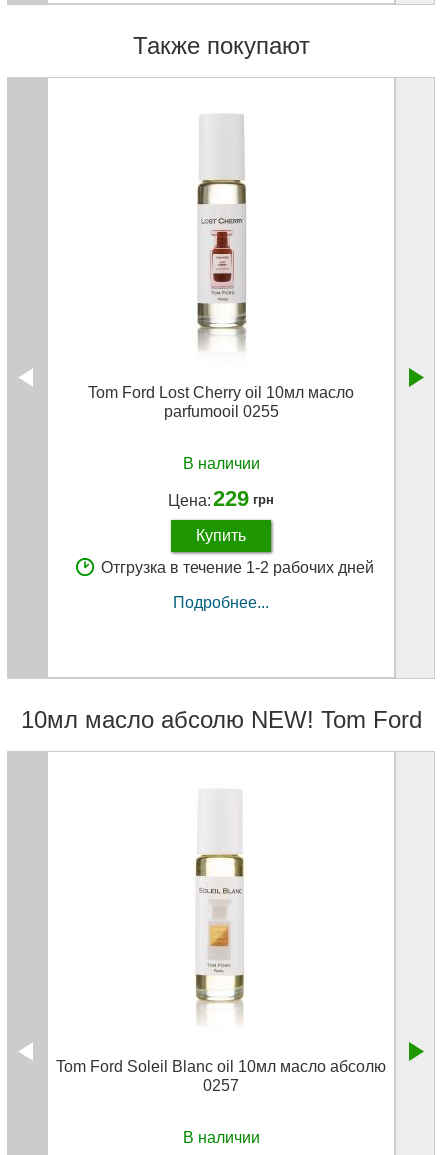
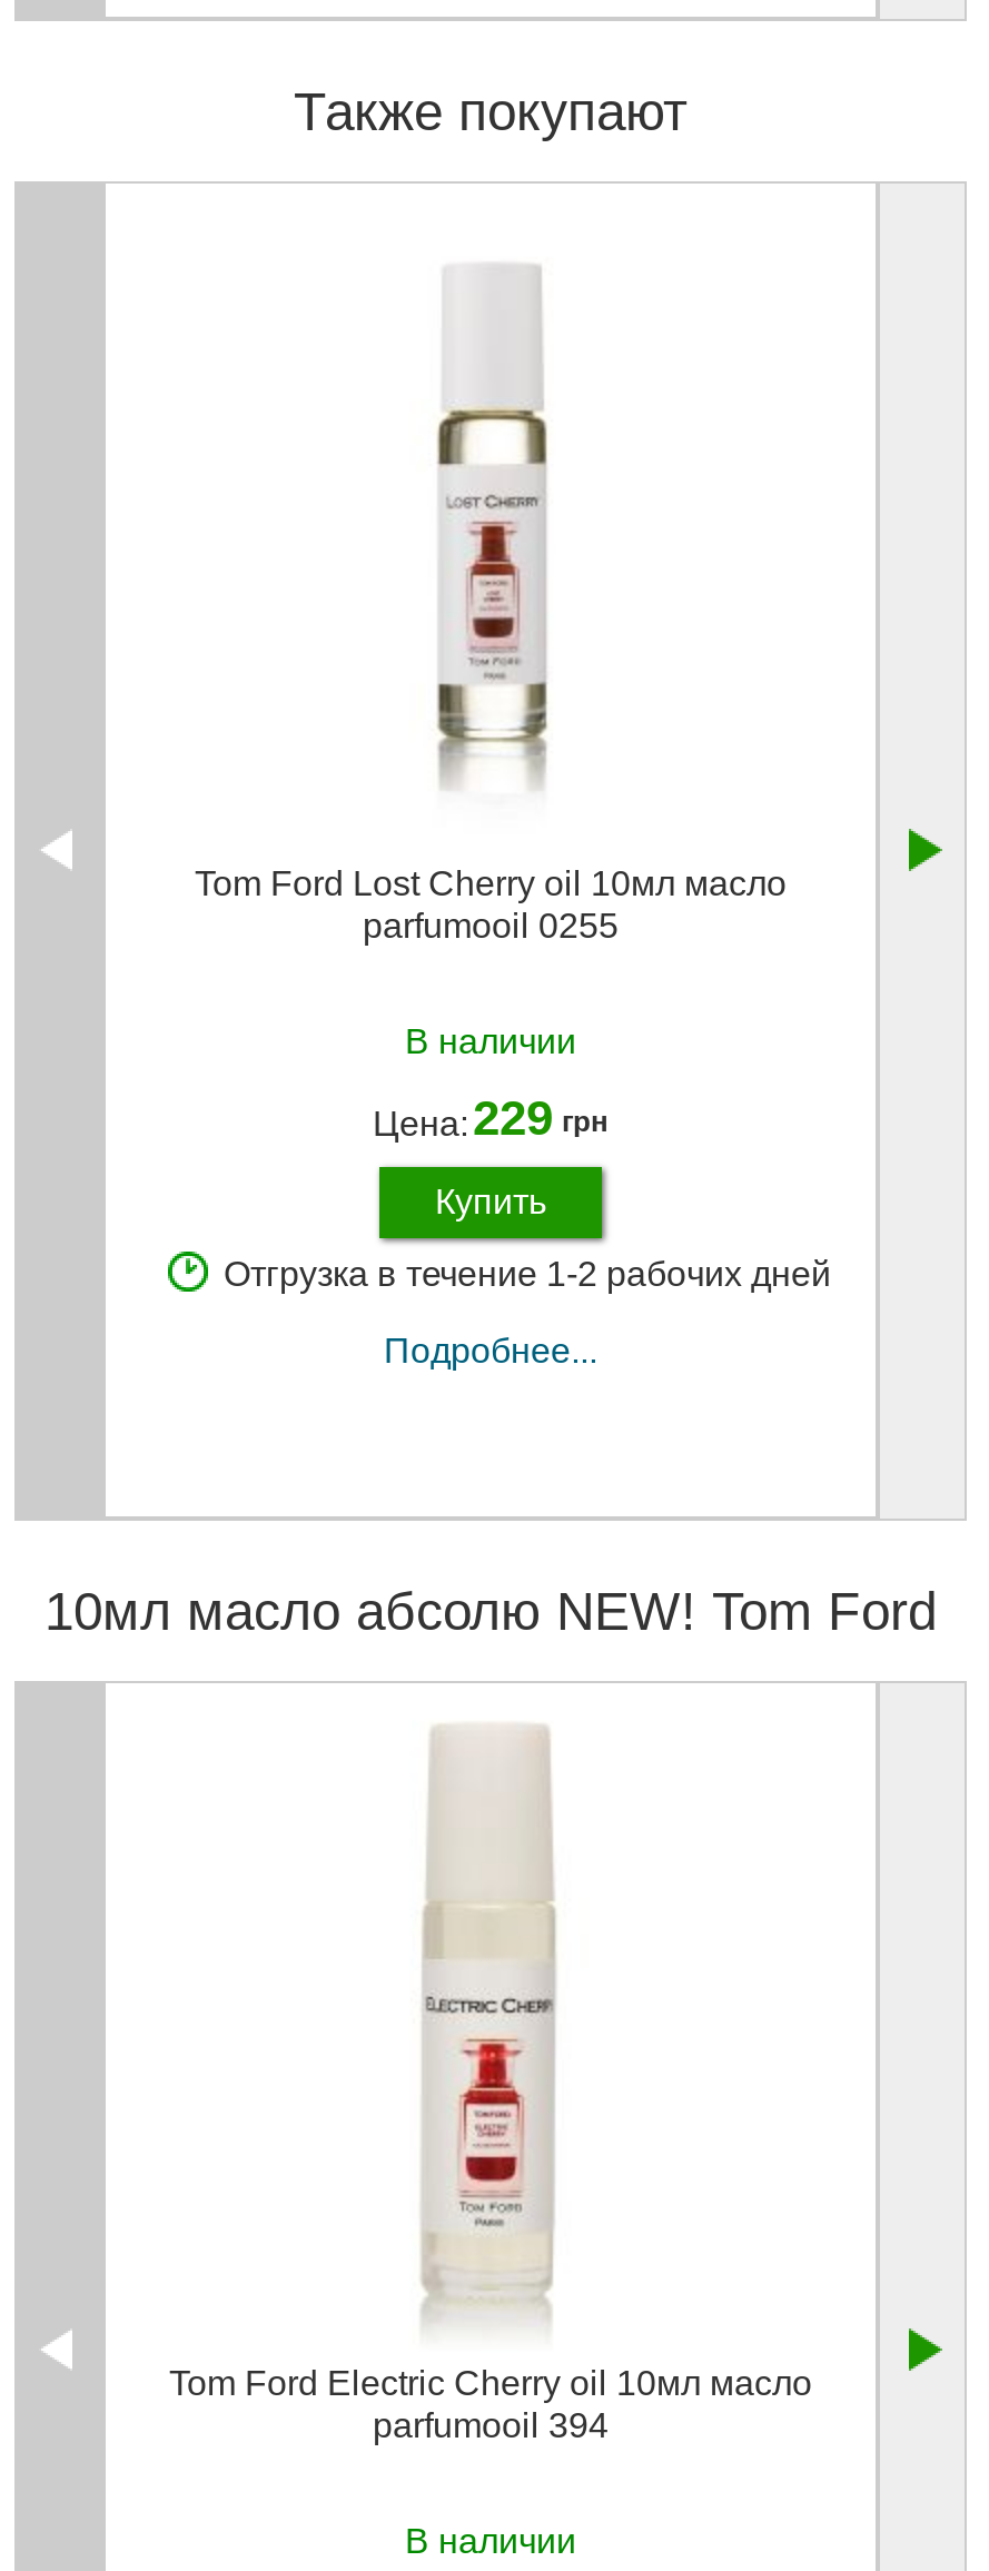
- [image]
- Tom Ford Soleil Blanc oil 10мл масло абсолю
- 0257
+ [image]
+ Tom Ford Electric Cherry oil 10мл масло
+ parfumooil 394
